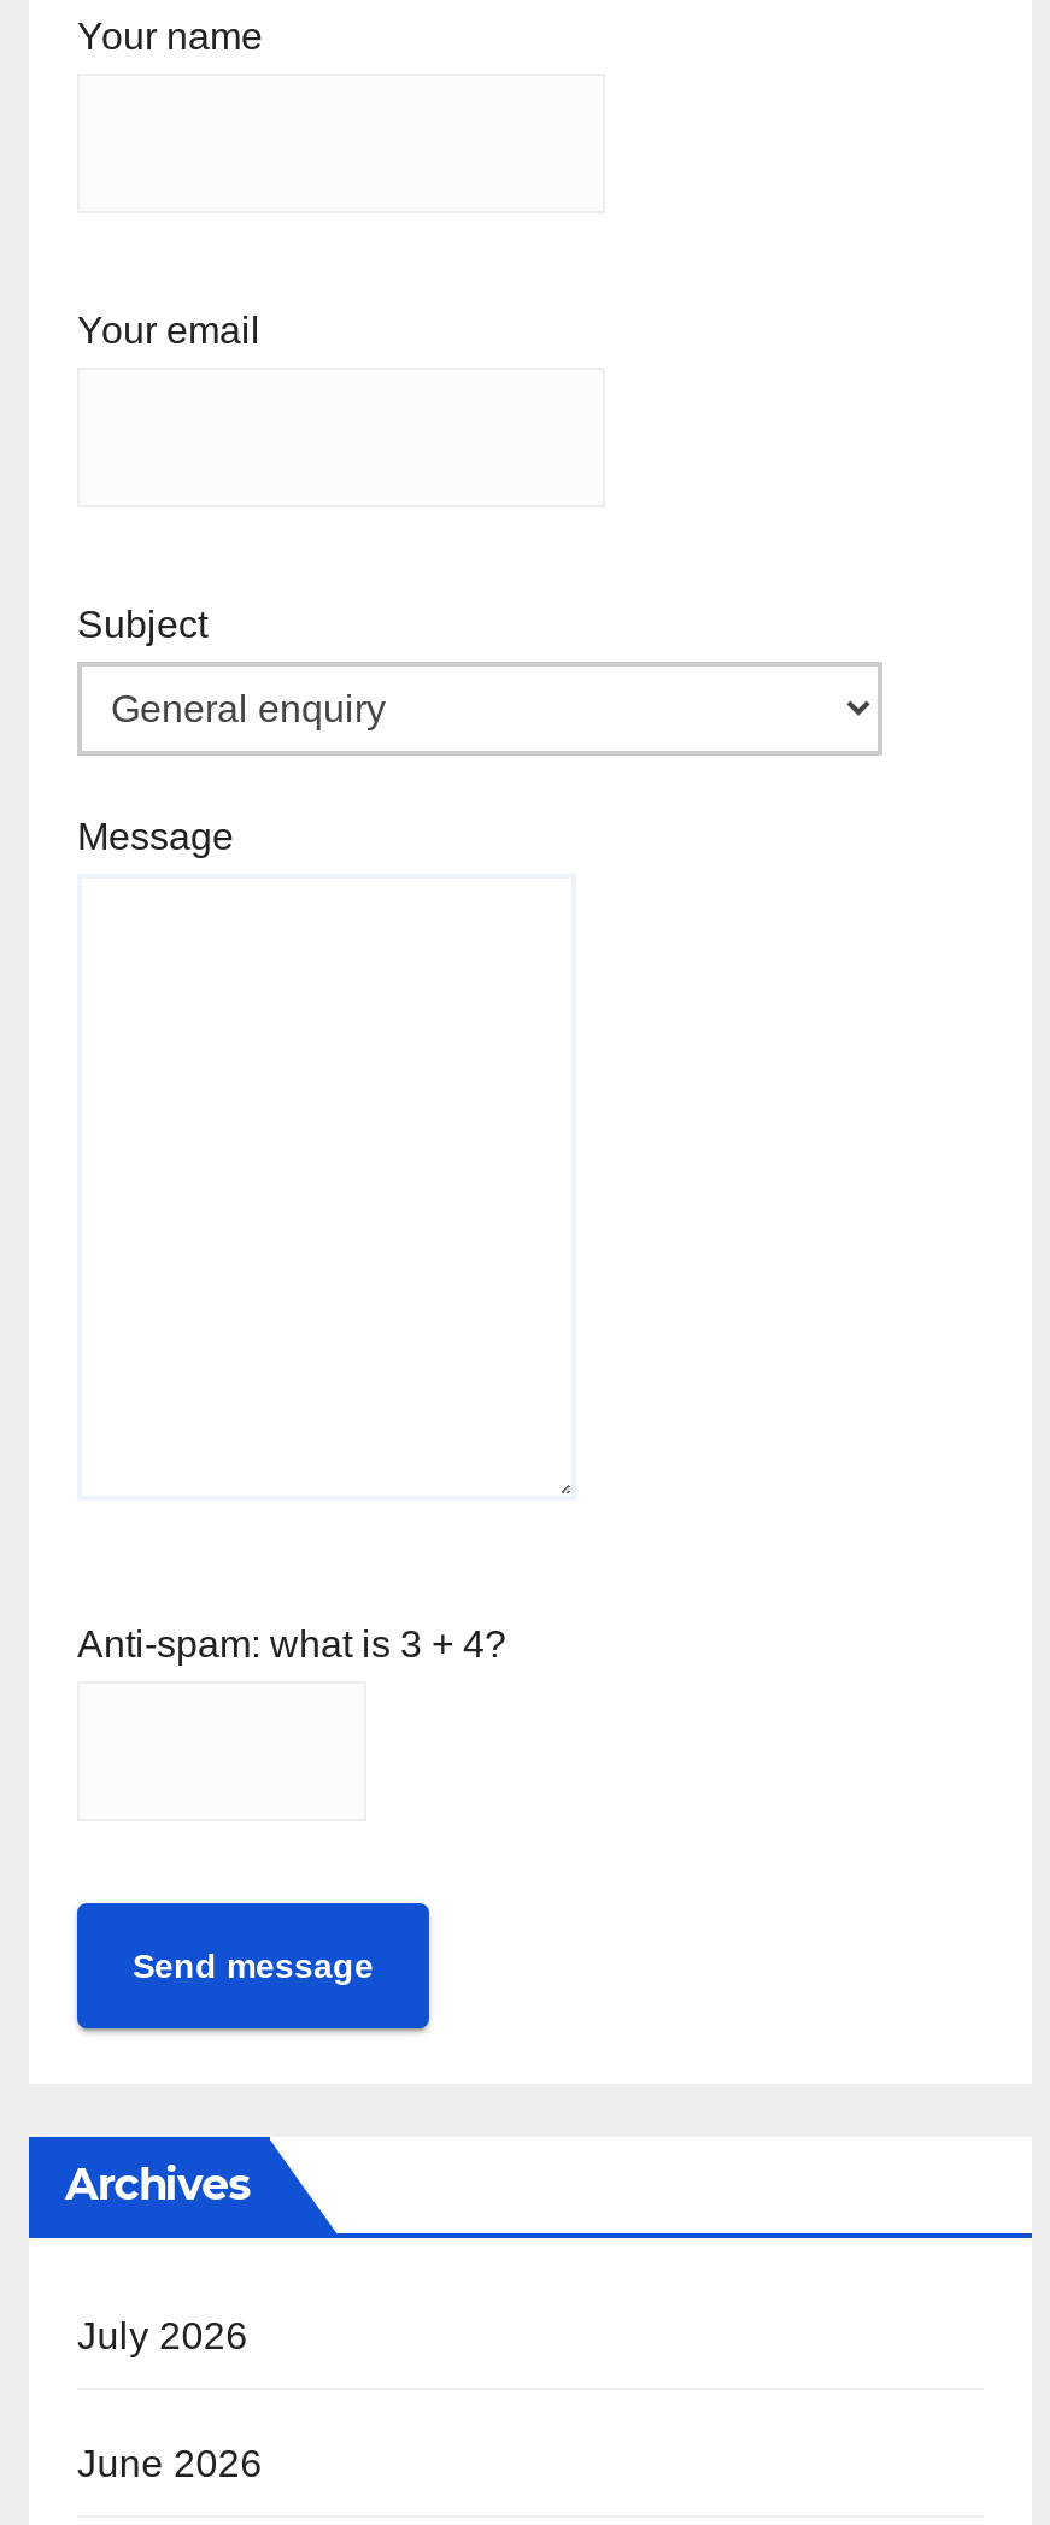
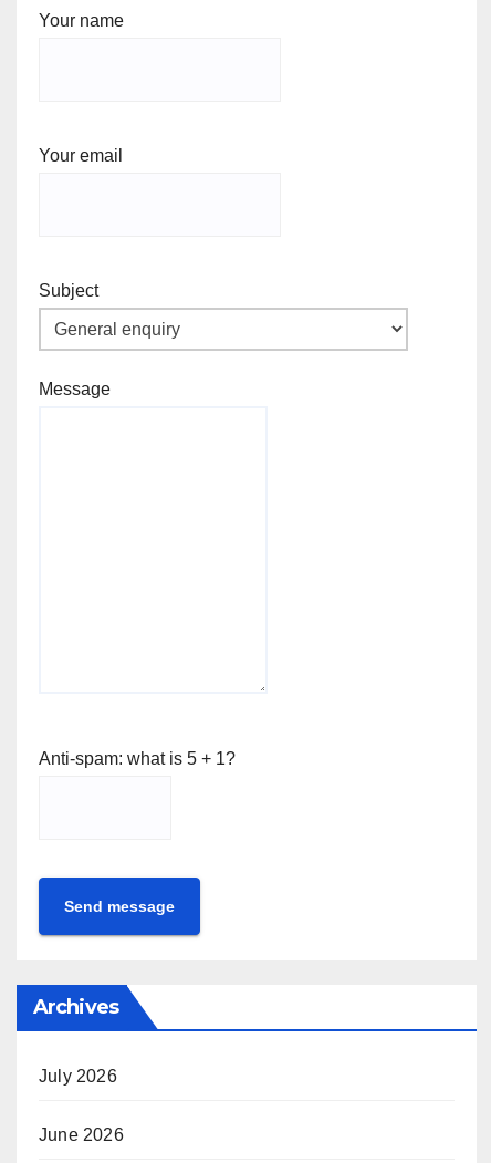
- Anti-spam: what is 3 + 4?
+ Anti-spam: what is 5 + 1?
